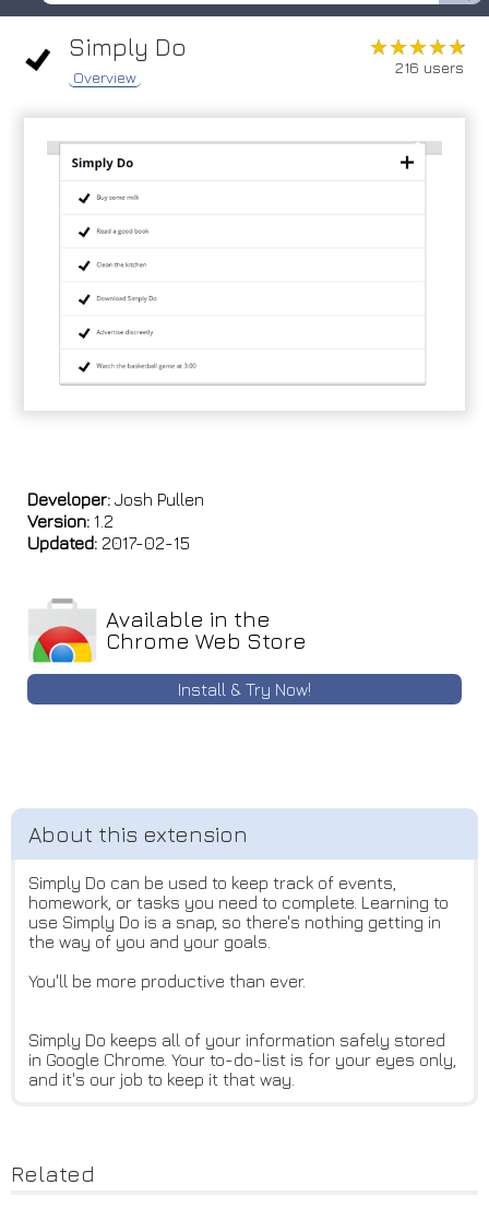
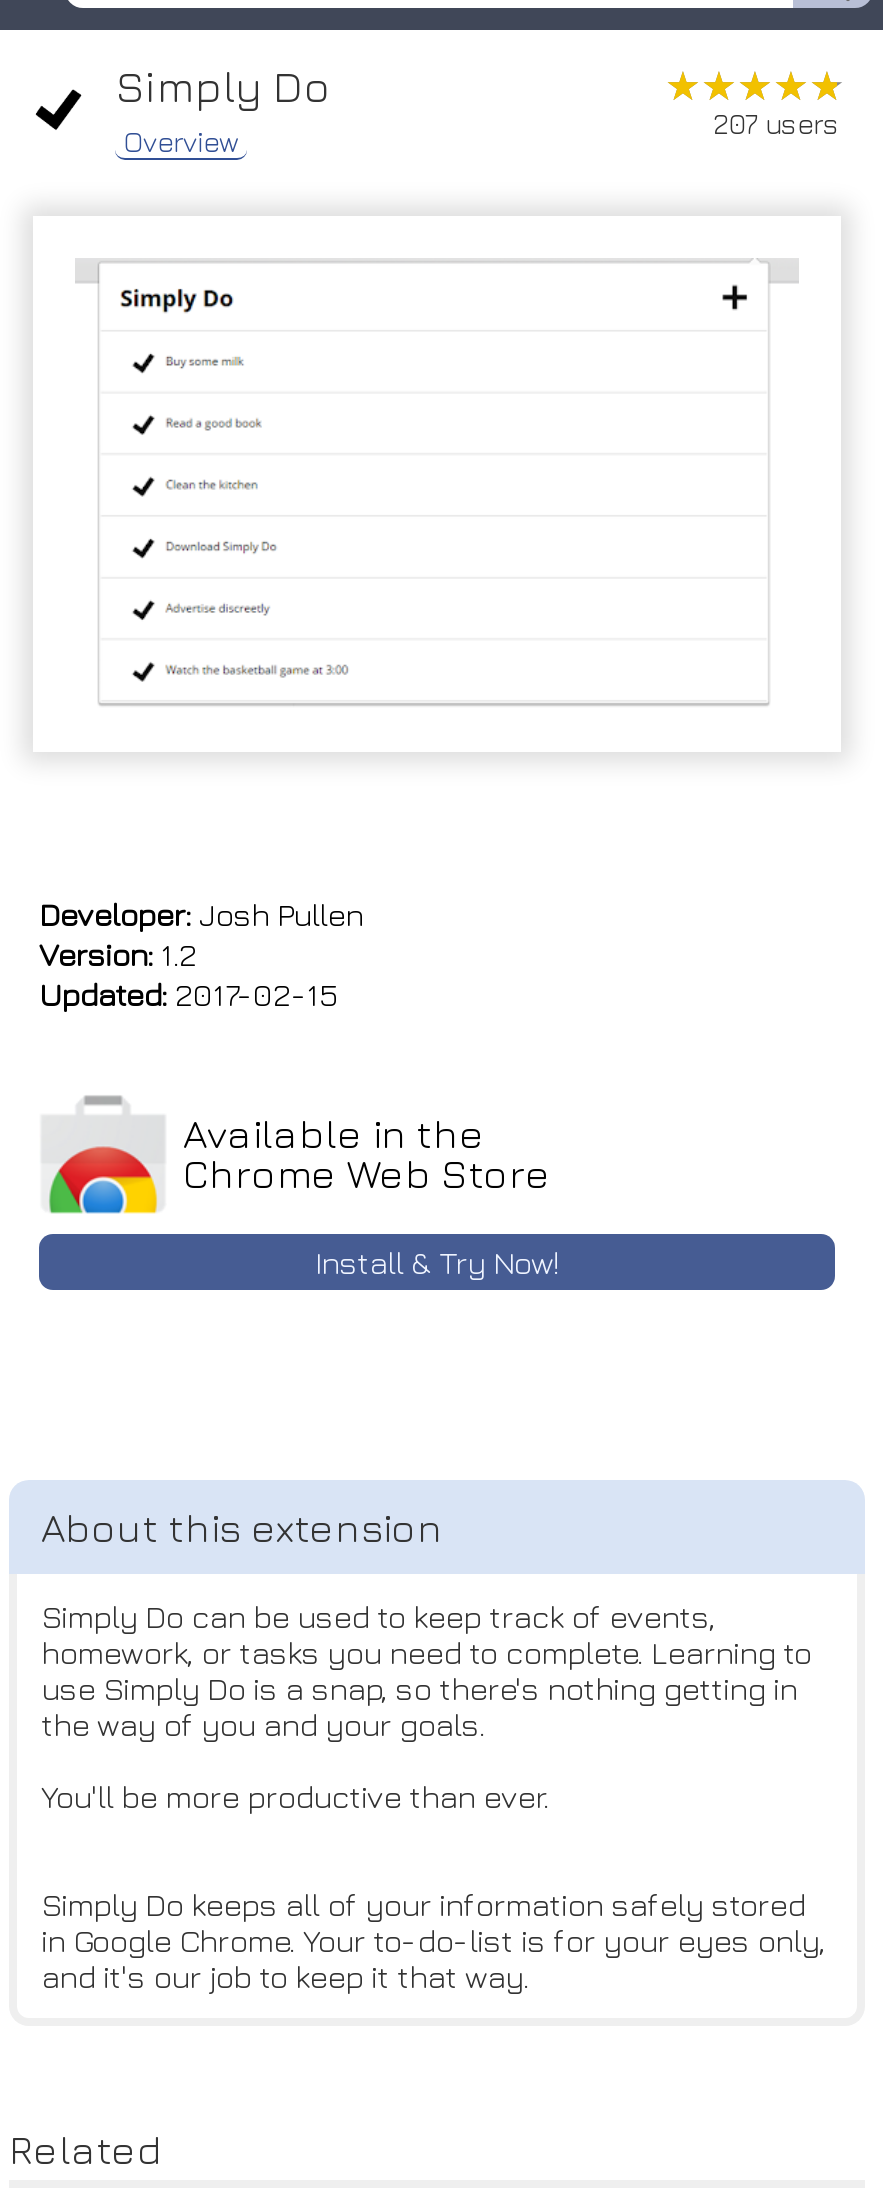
- 216 users
+ 207 users
